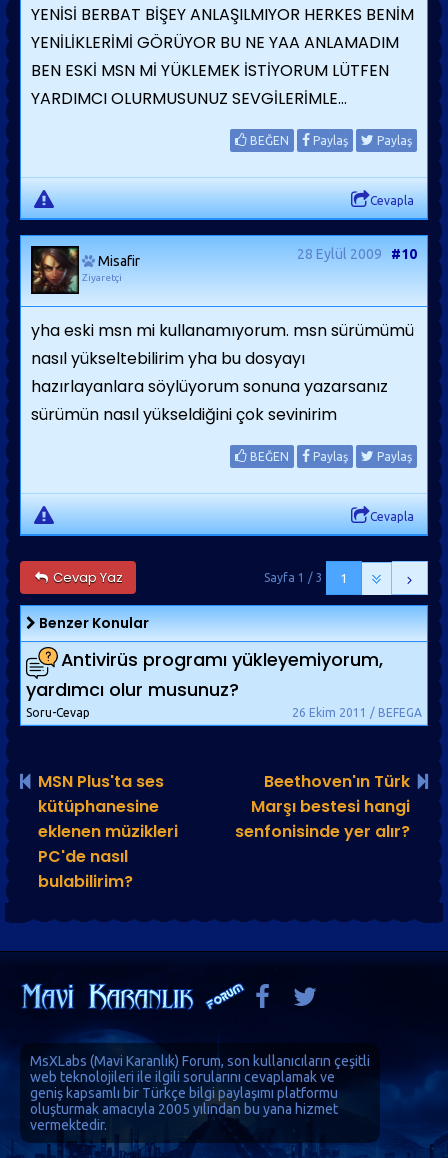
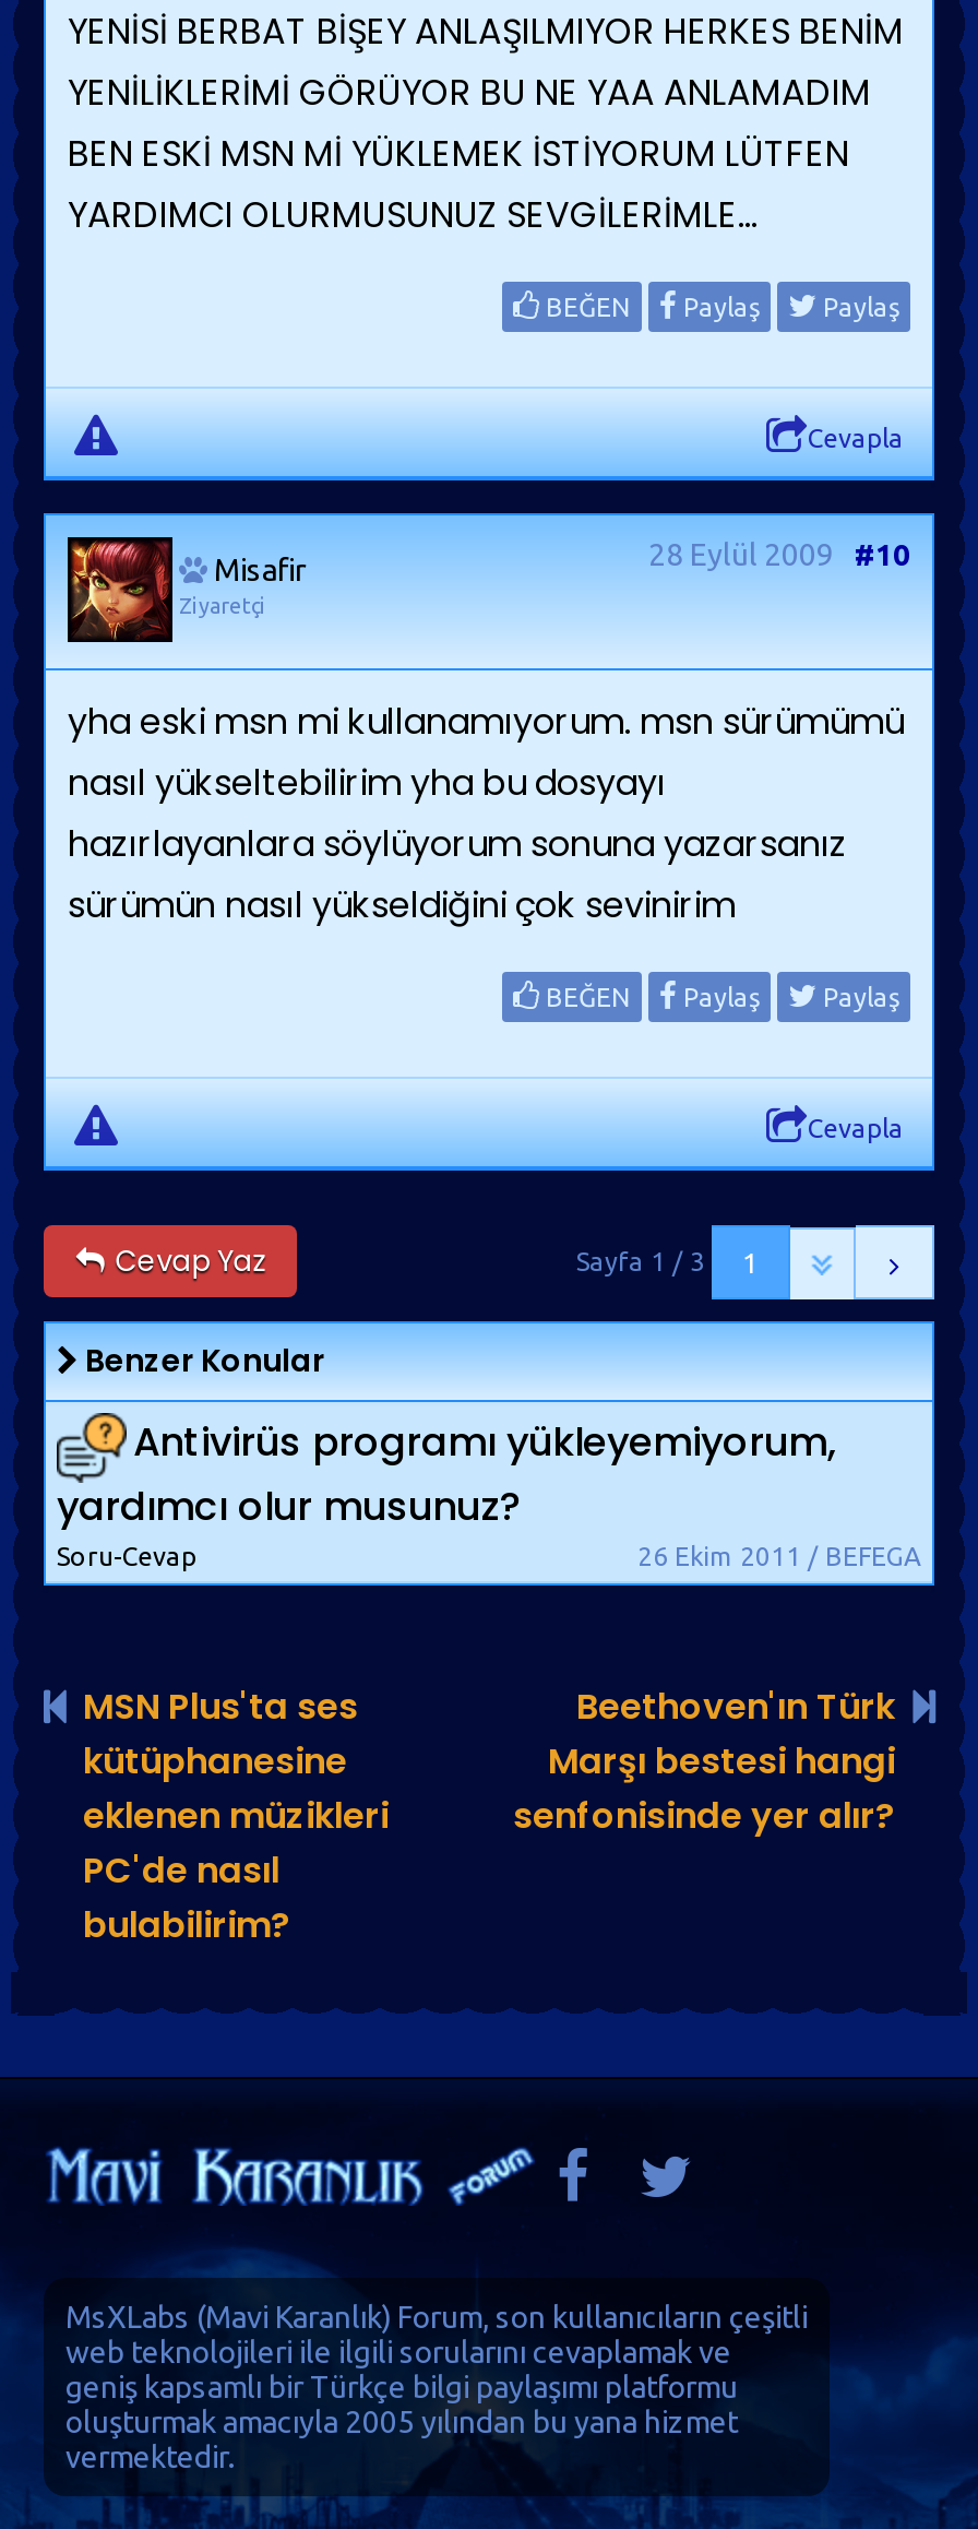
- [image]
+ [image]
